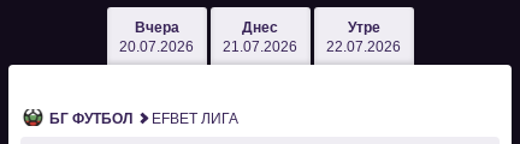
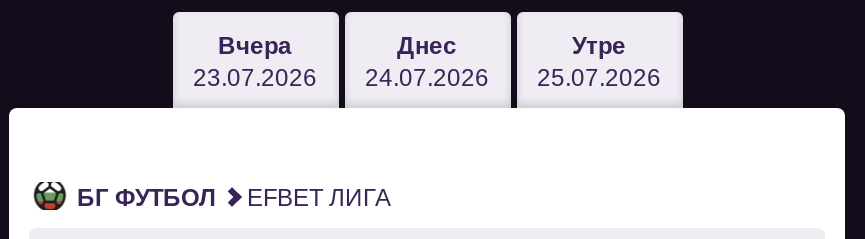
- 20.07.2026
+ 23.07.2026

- 21.07.2026
+ 24.07.2026

- 22.07.2026
+ 25.07.2026
